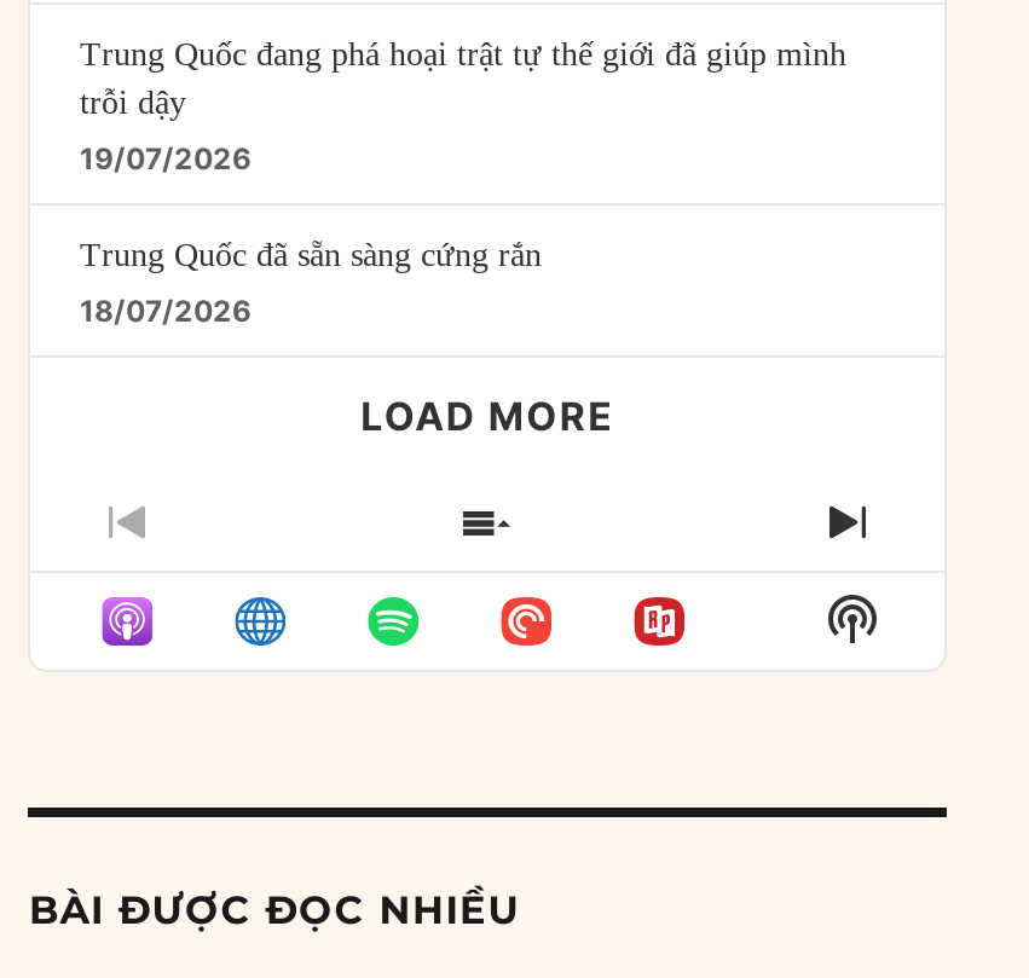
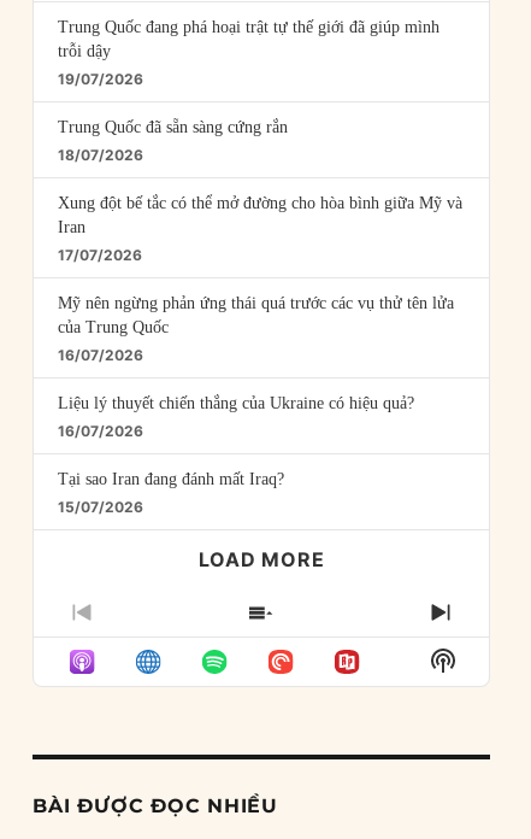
+ Xung đột bế tắc có thể mở đường cho hòa bình giữa Mỹ và
+ Iran
+ 17/07/2026
+ Mỹ nên ngừng phản ứng thái quá trước các vụ thử tên lửa
+ của Trung Quốc
+ 16/07/2026
+ Liệu lý thuyết chiến thắng của Ukraine có hiệu quả?
+ 16/07/2026
+ Tại sao Iran đang đánh mất Iraq?
+ 15/07/2026
